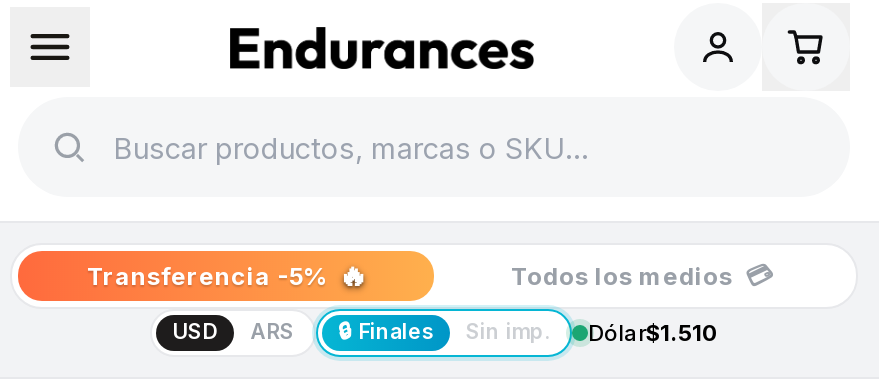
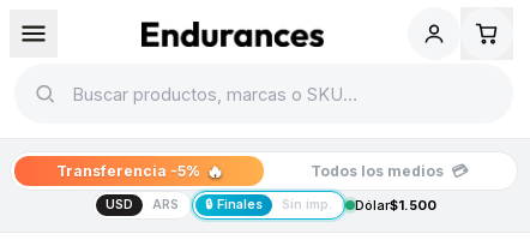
- Dólar $1.510
+ Dólar $1.500
